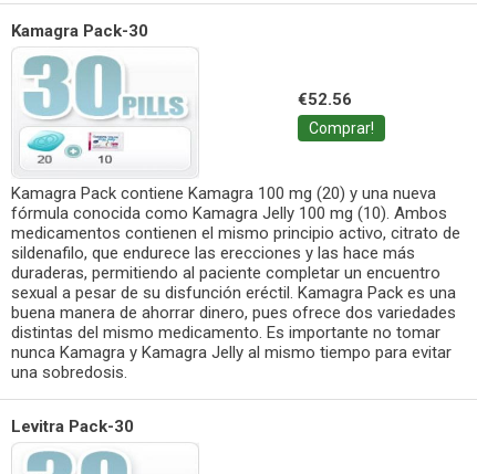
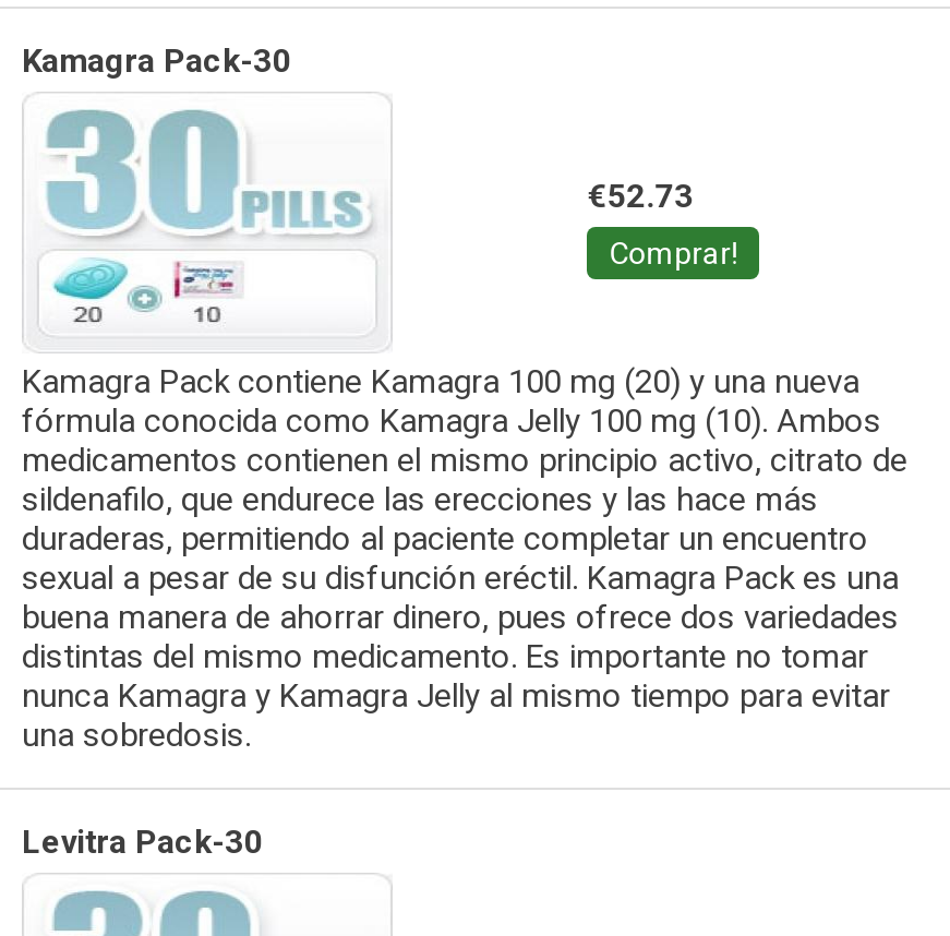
- €52.56
+ €52.73
